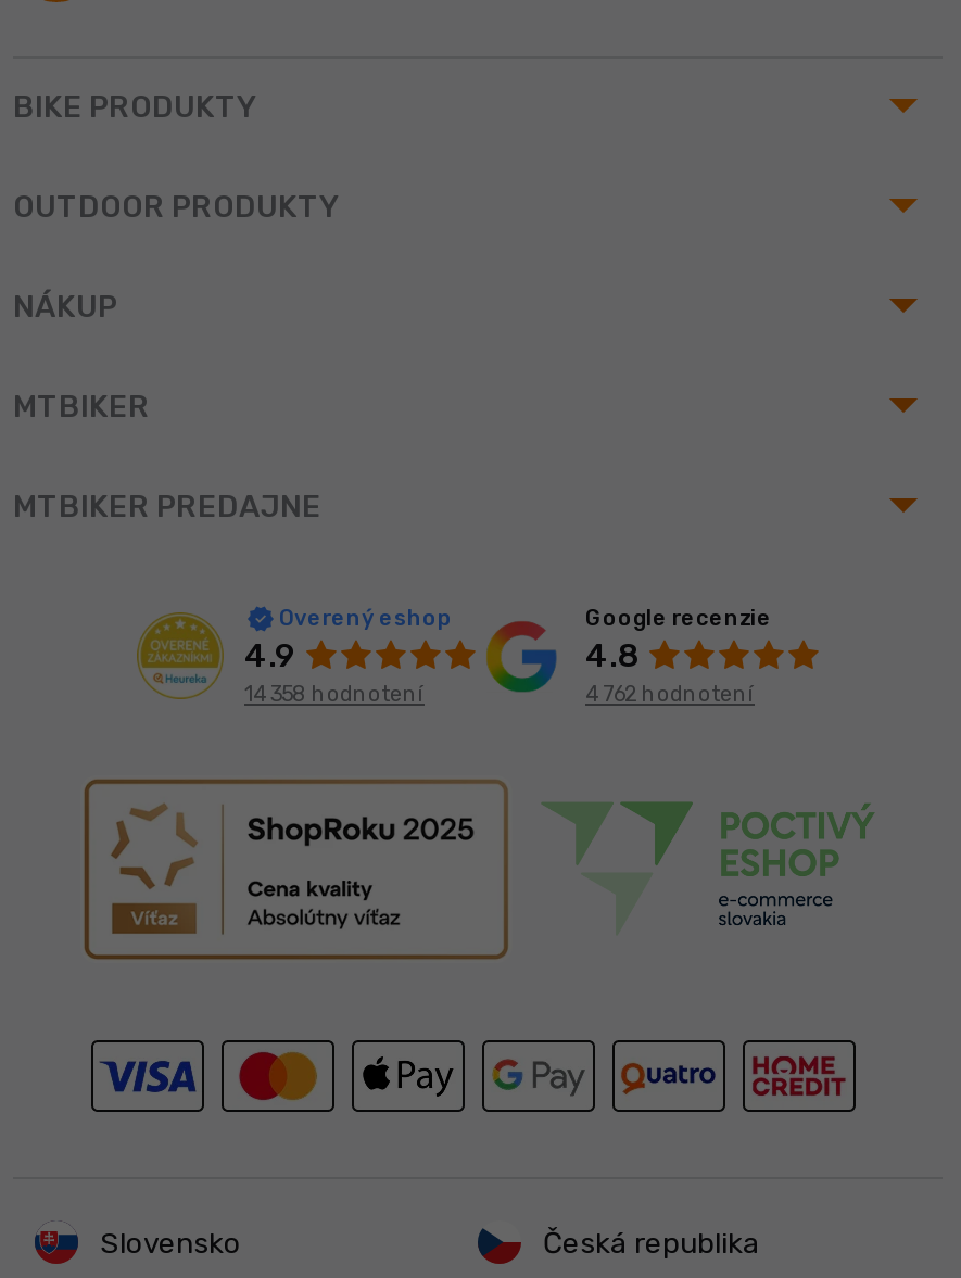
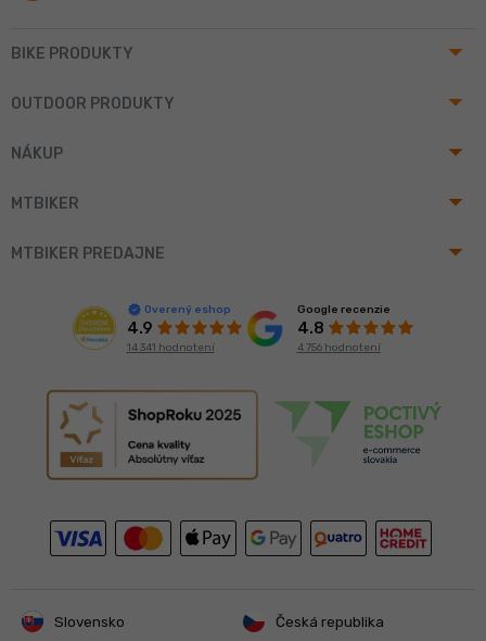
- 14 358 hodnotení
+ 14 341 hodnotení

- 4 762 hodnotení
+ 4 756 hodnotení
